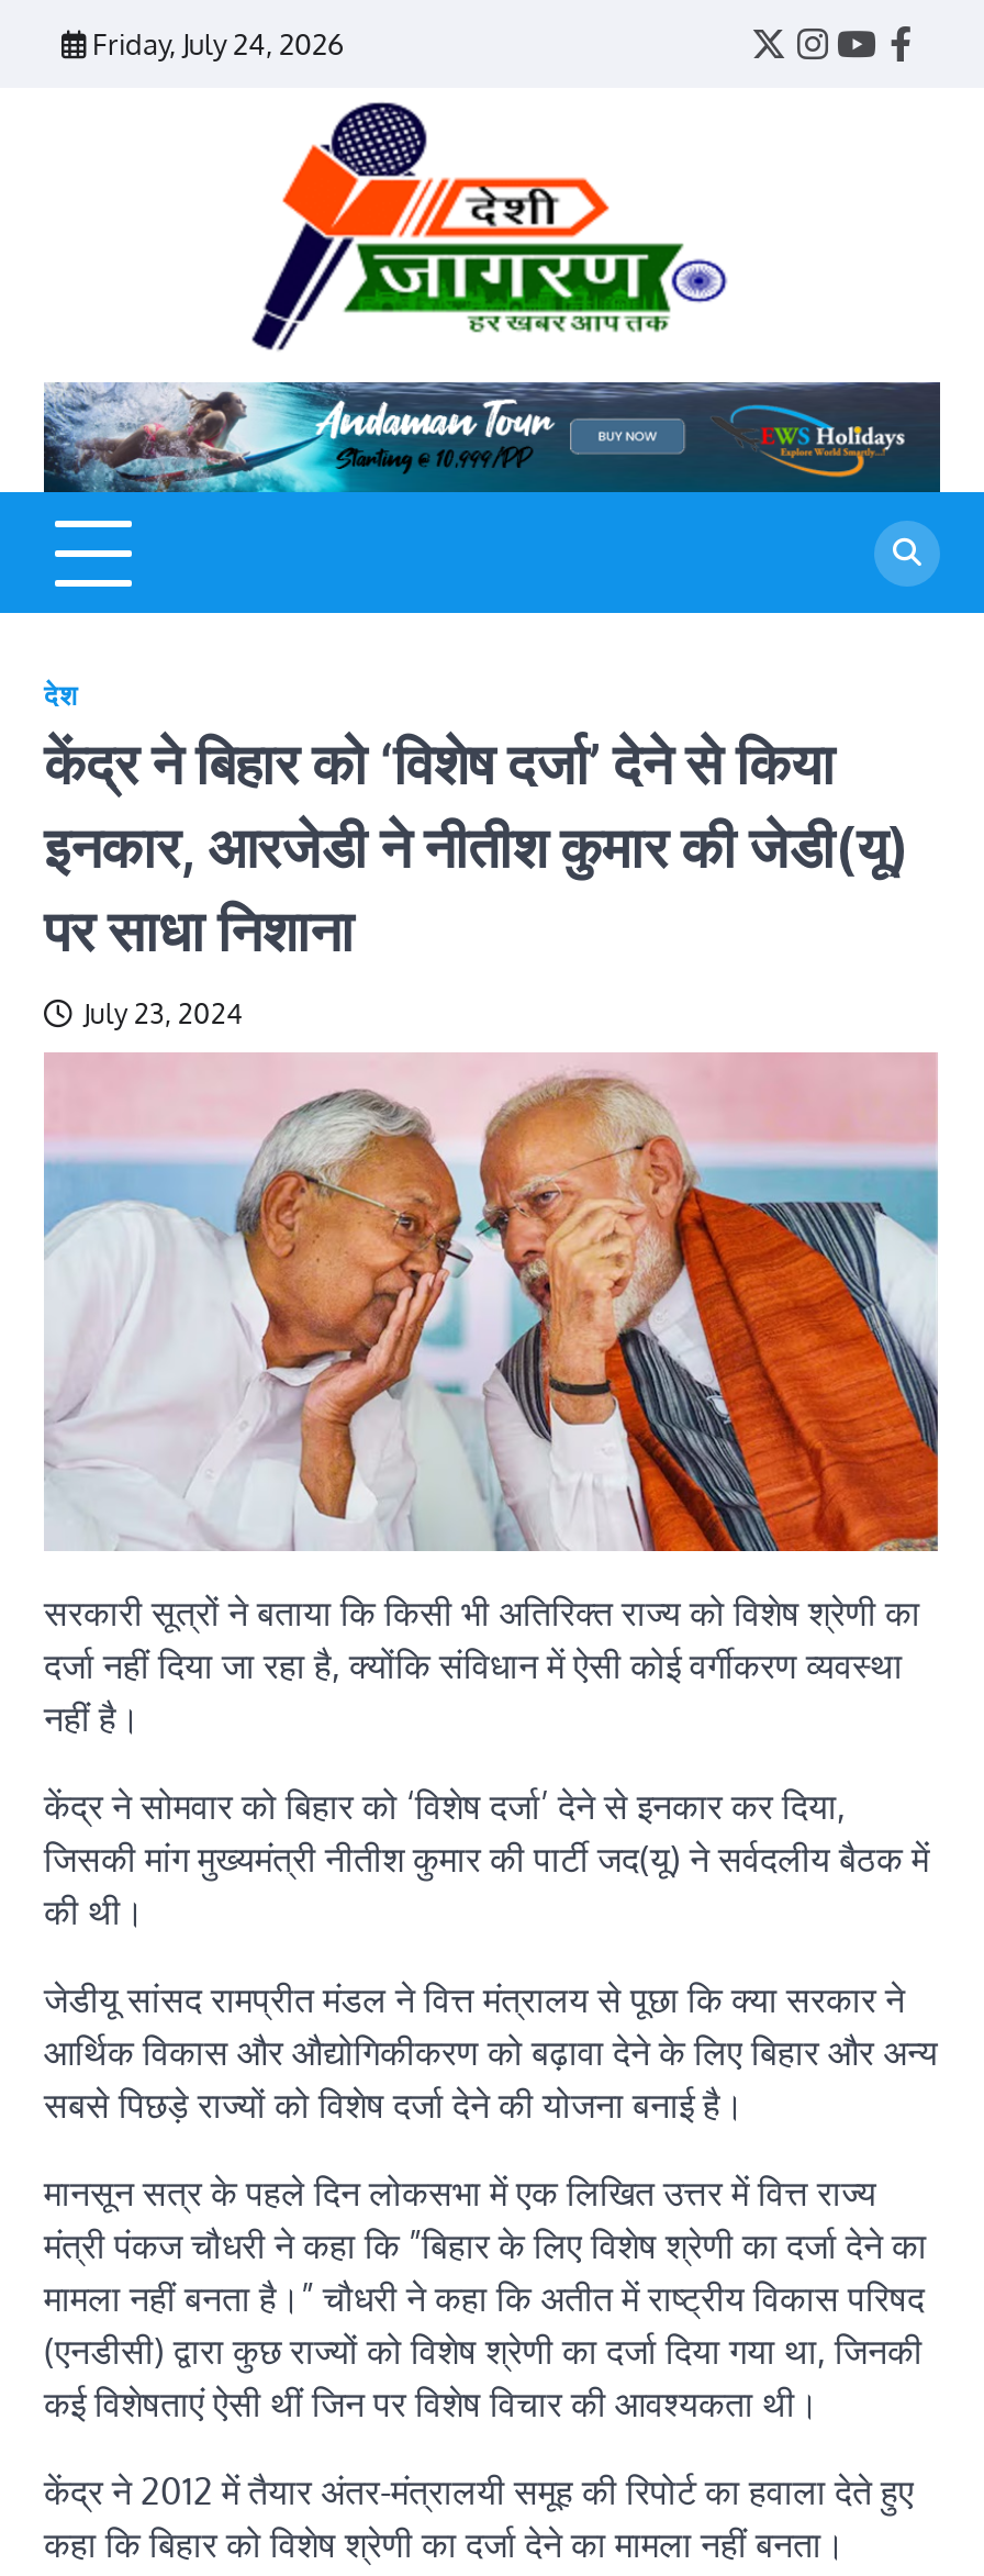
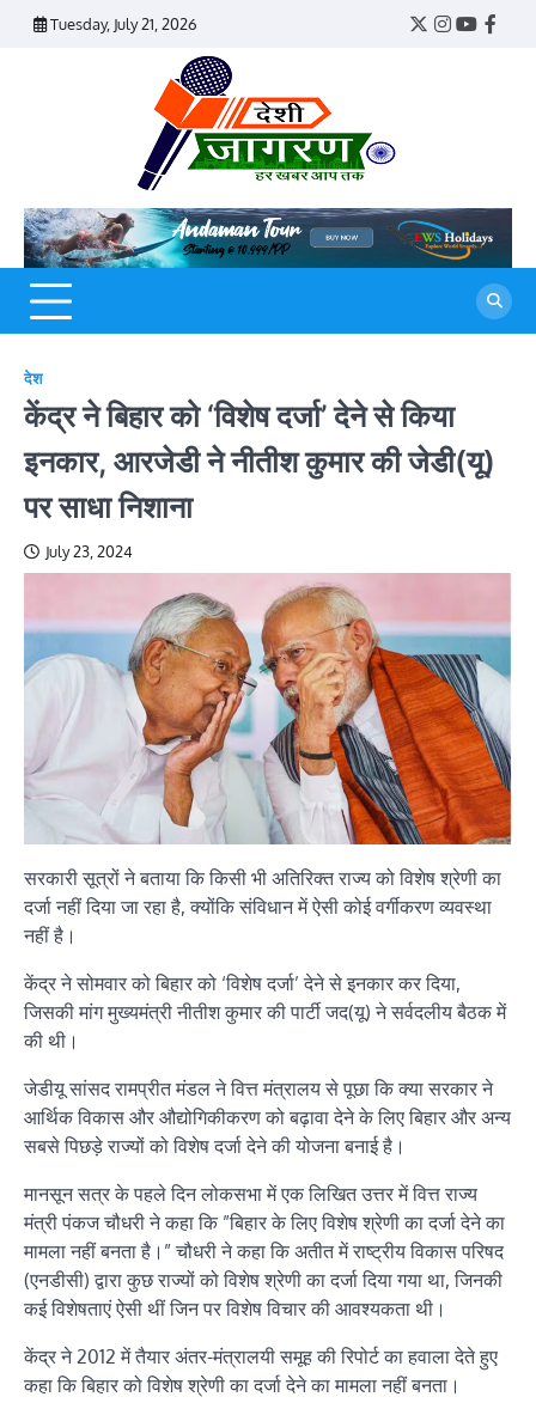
- Friday, July 24, 2026
+ Tuesday, July 21, 2026
